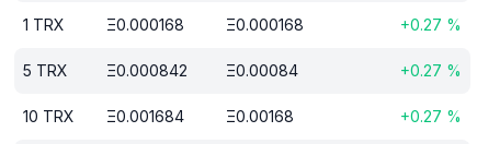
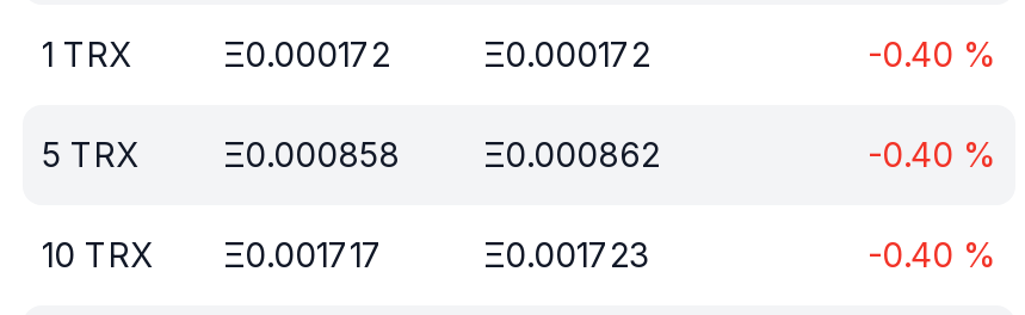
- Ξ0.000168
- Ξ0.000168
- +0.27%
+ Ξ0.000172
+ Ξ0.000172
+ -0.40%

- Ξ0.000842
- Ξ0.00084
- +0.27%
+ Ξ0.000858
+ Ξ0.000862
+ -0.40%

- Ξ0.001684
- Ξ0.00168
- +0.27%
+ Ξ0.001717
+ Ξ0.001723
+ -0.40%
